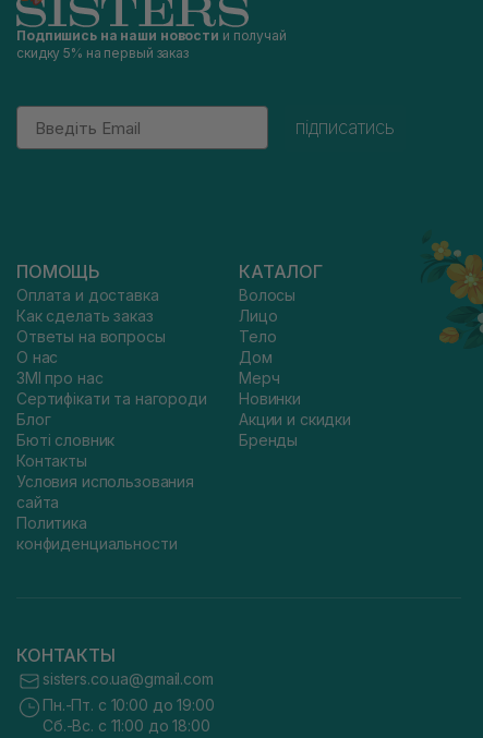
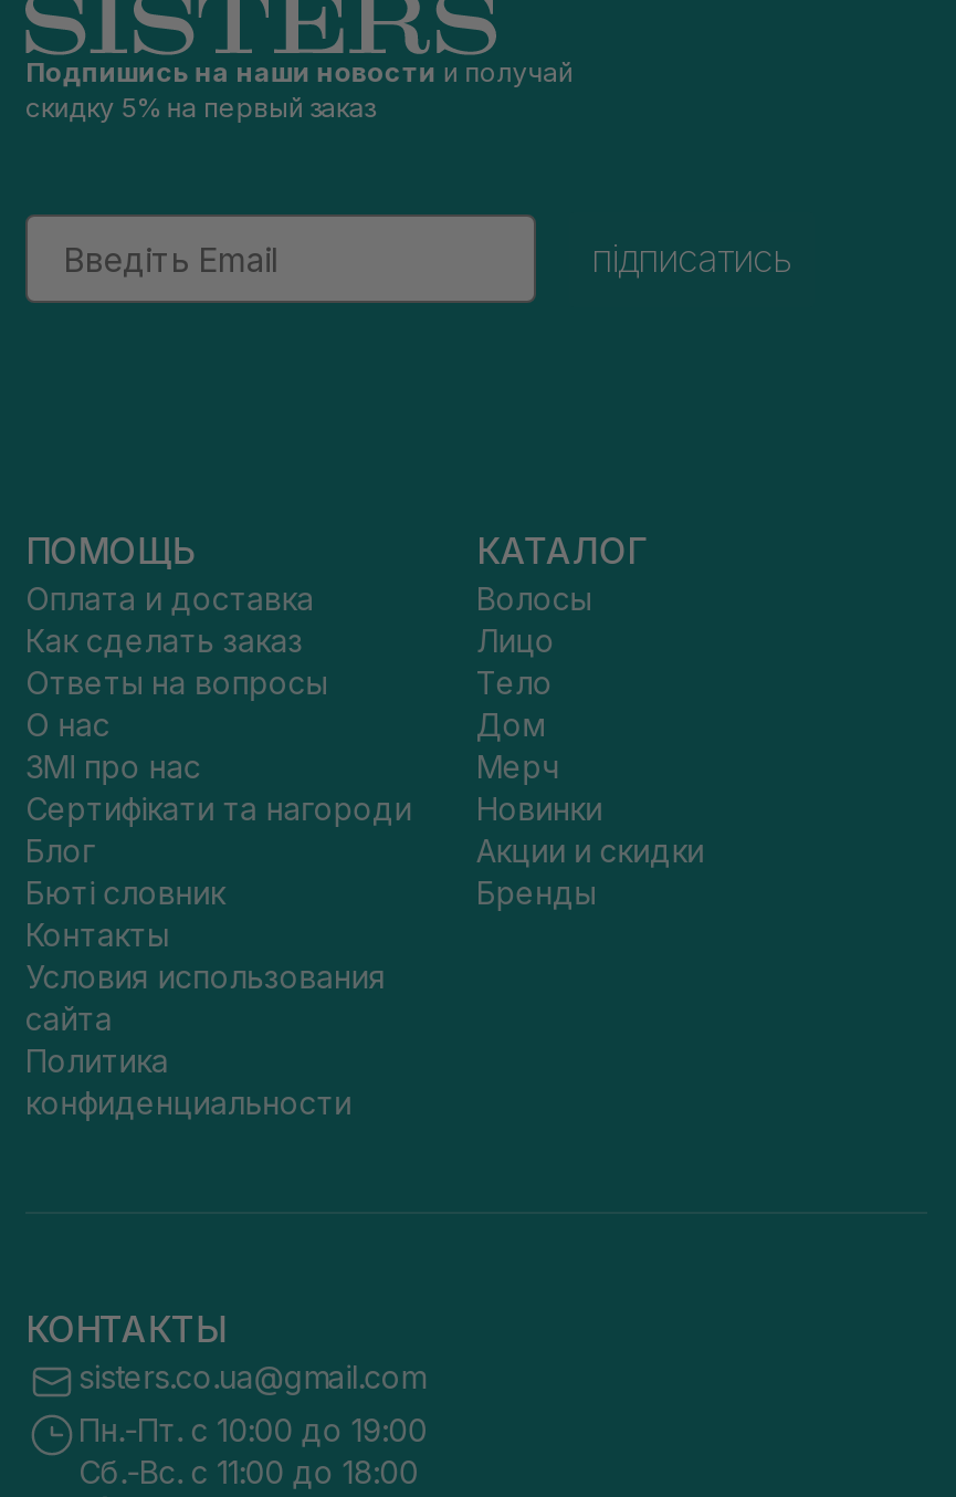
- [image]
